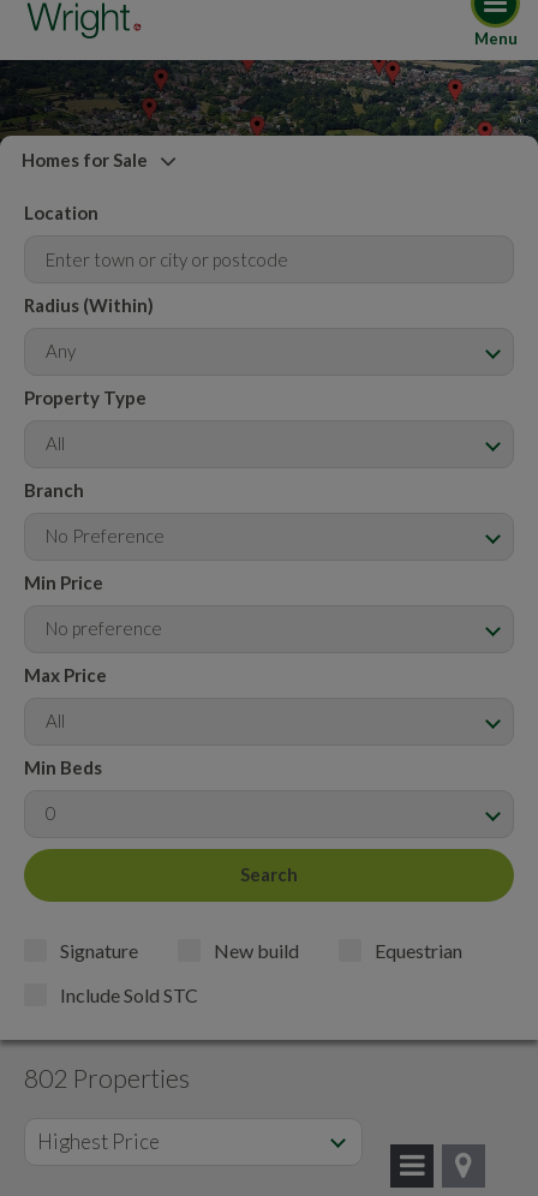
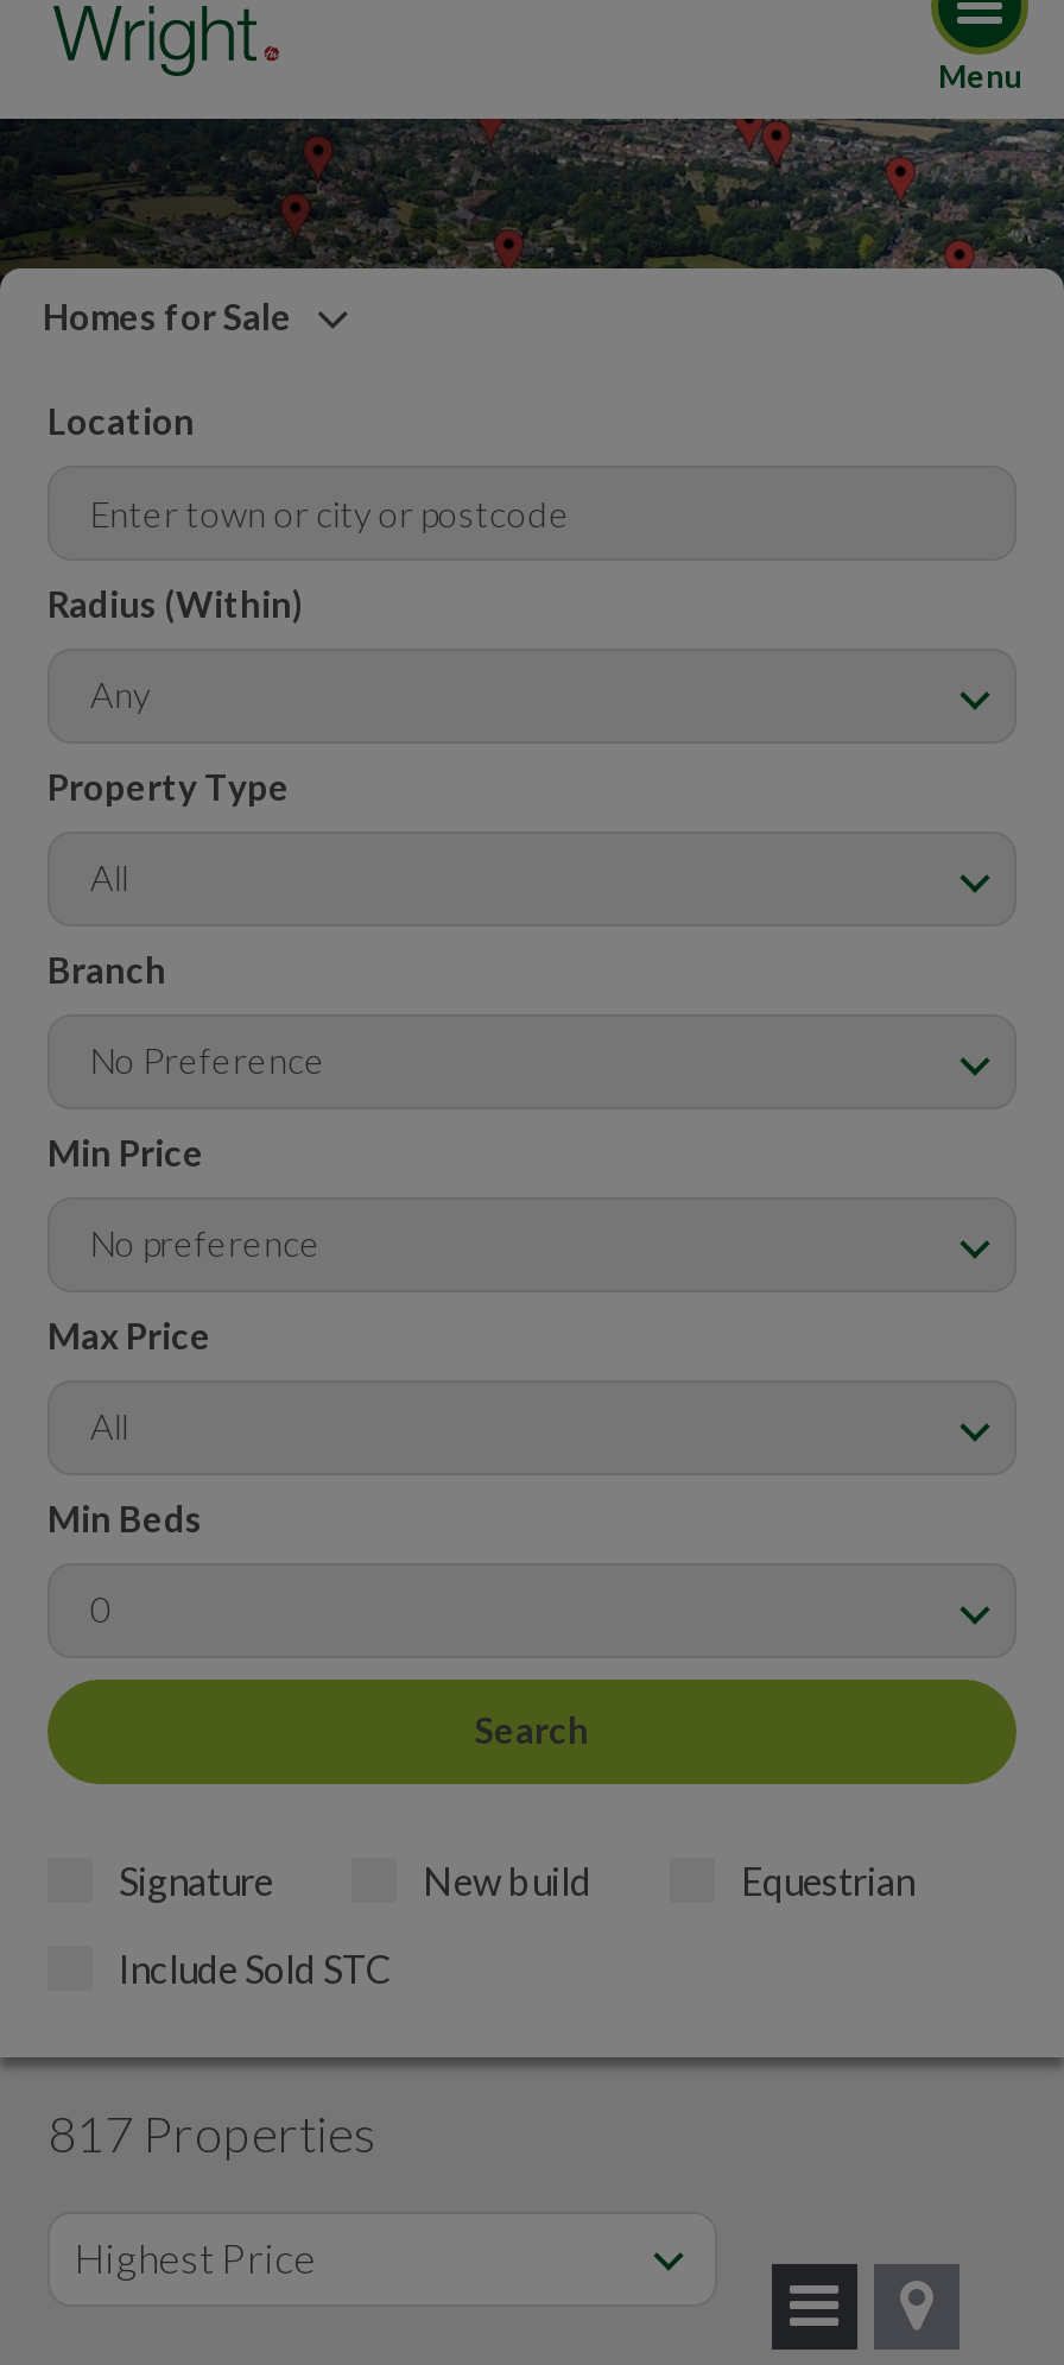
- 802 Properties
+ 817 Properties
